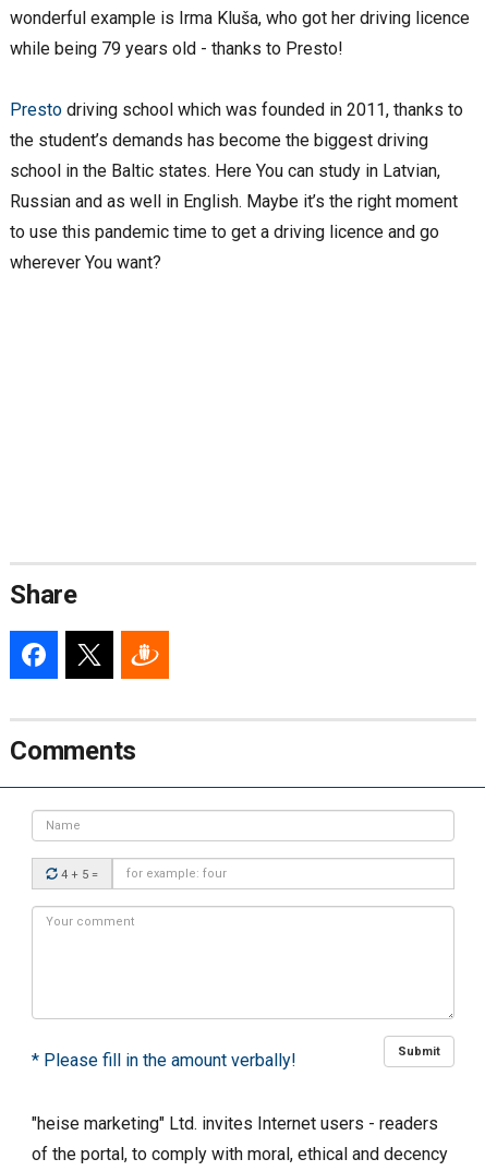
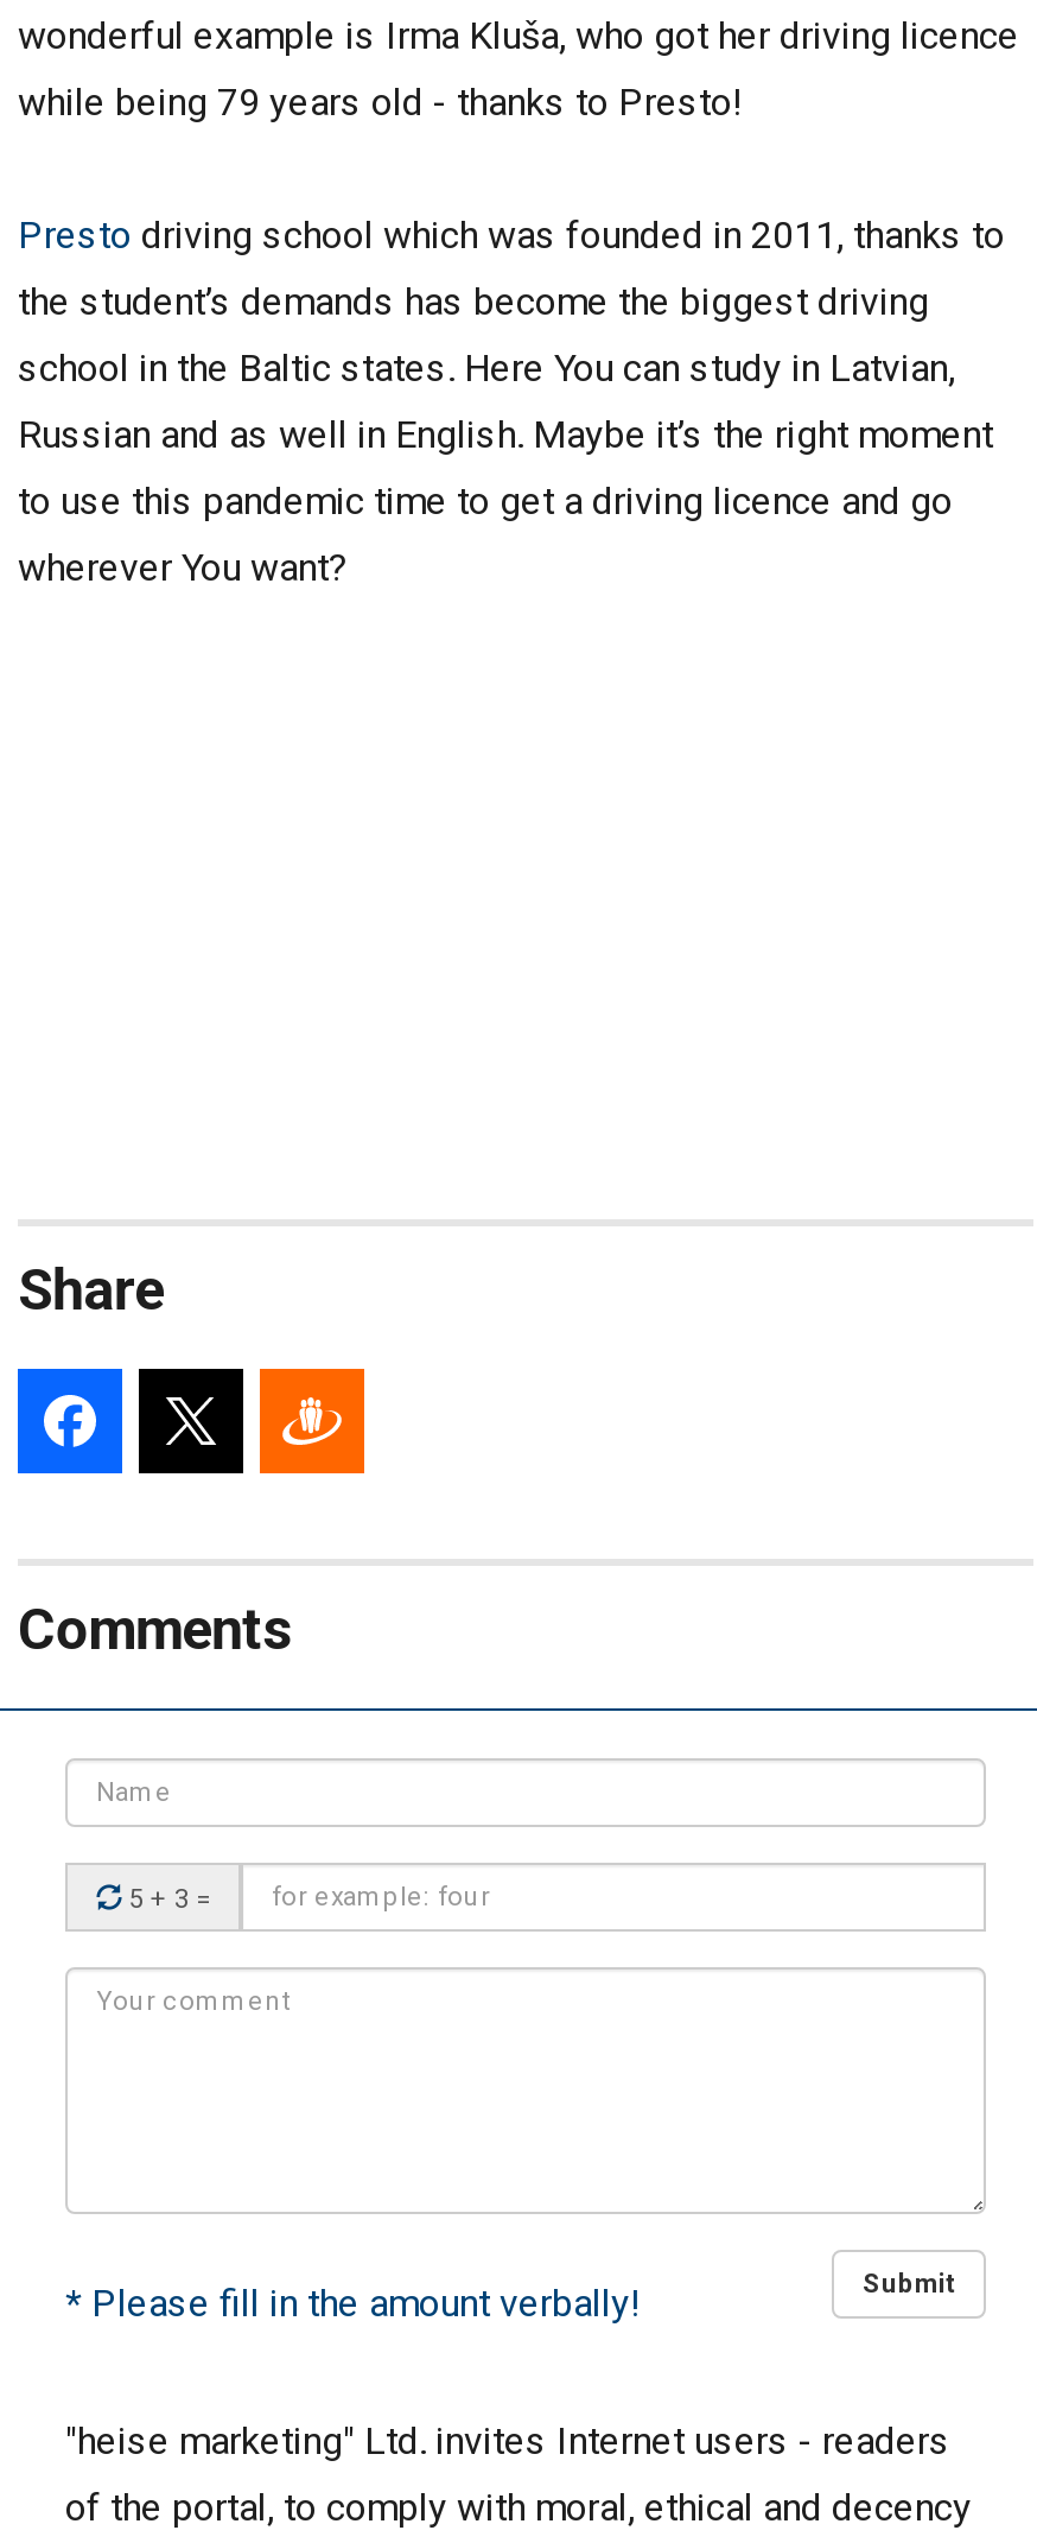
- 4 + 5 =
+ 5 + 3 =
